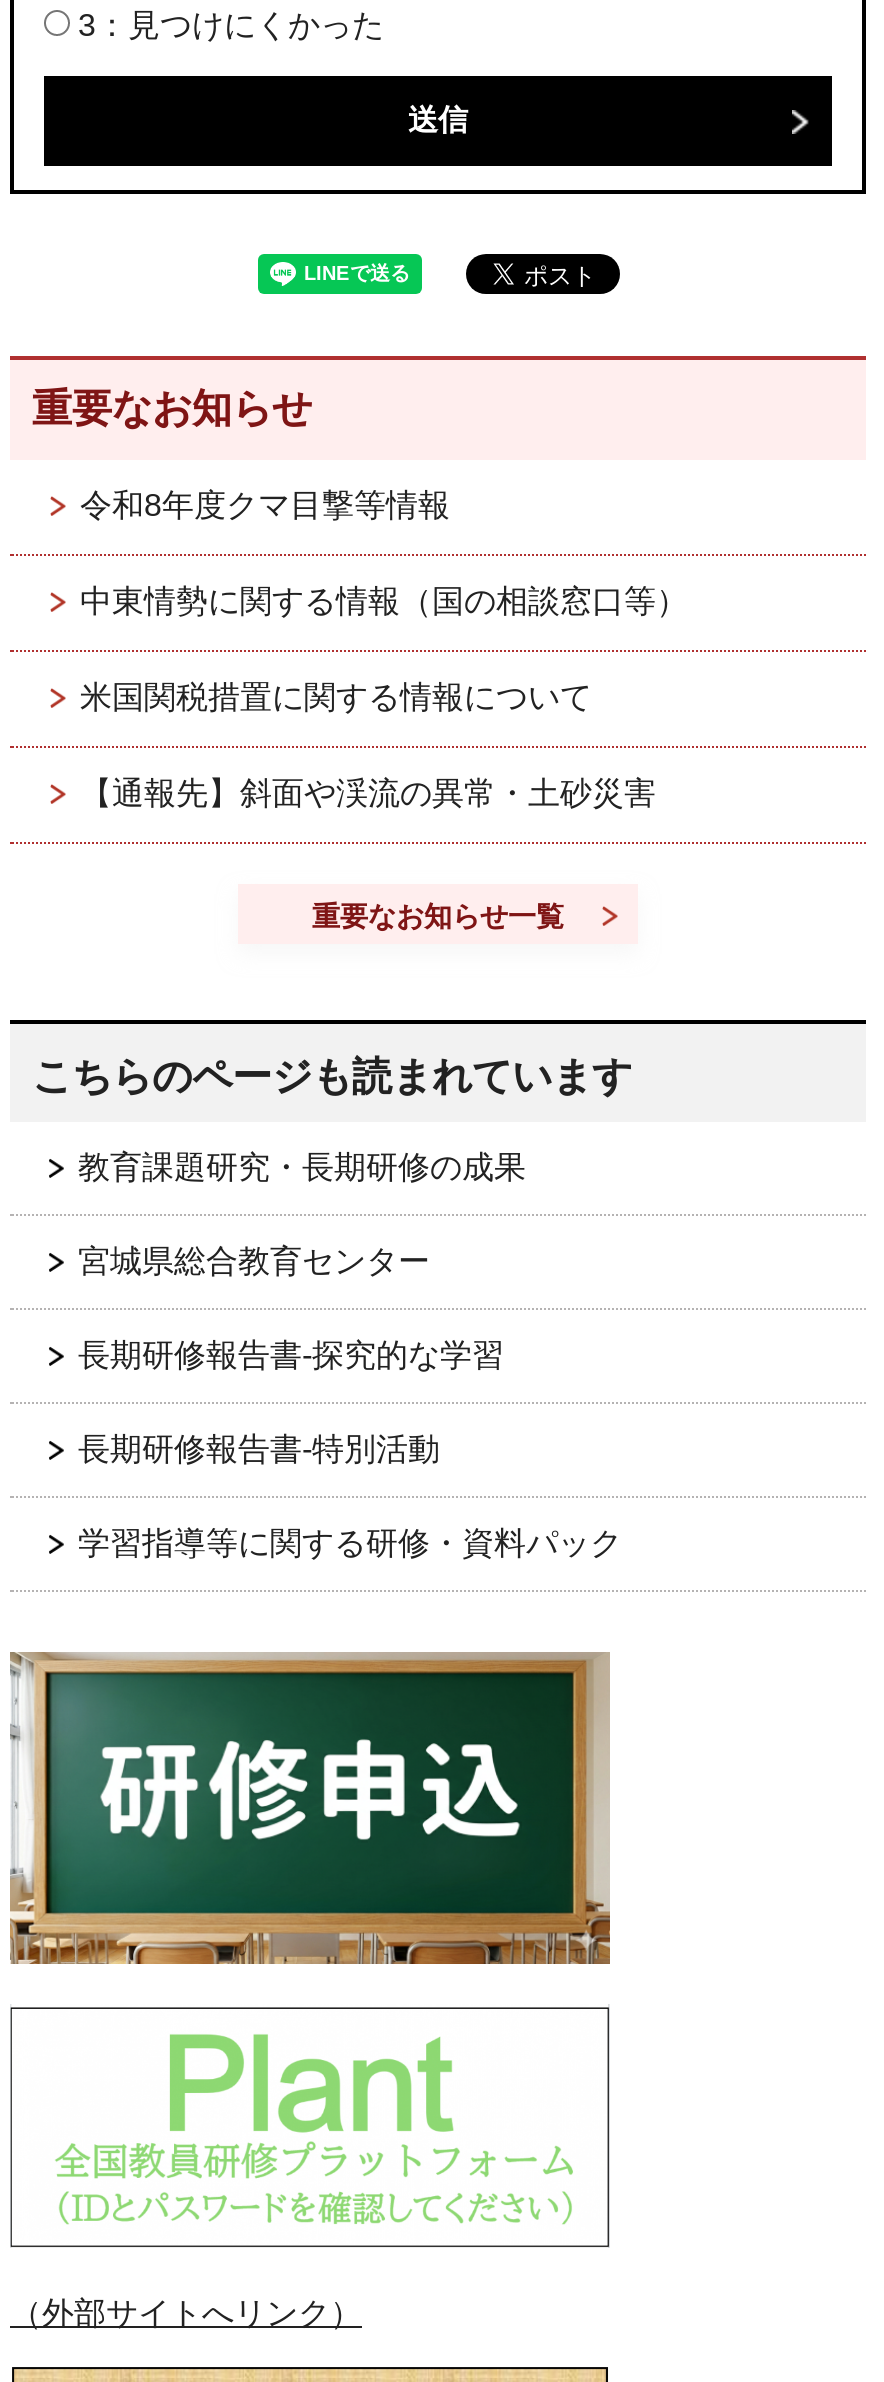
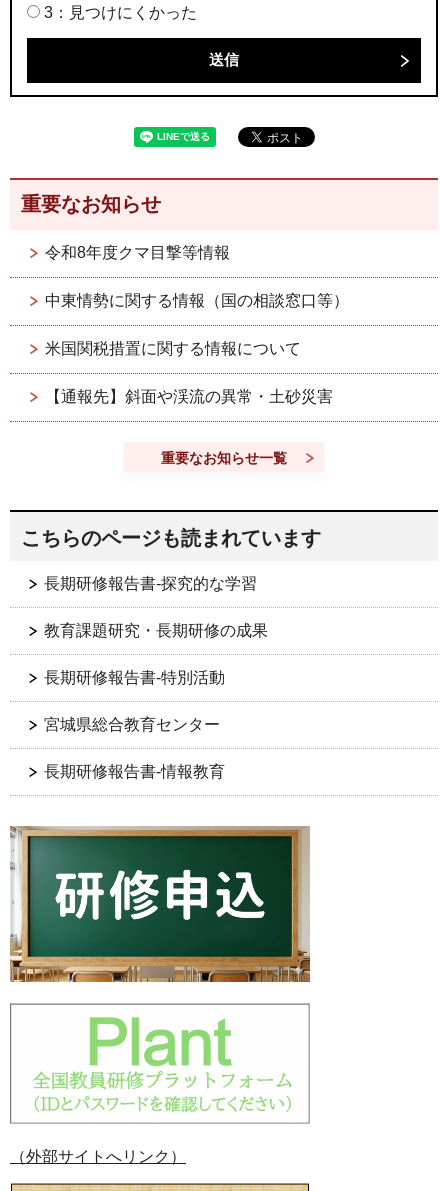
moved down: 教育課題研究・長期研修の成果

moved down: 宮城県総合教育センター

moved up: 長期研修報告書-探究的な学習

moved up: 長期研修報告書-特別活動

- 学習指導等に関する研修・資料パック
+ 長期研修報告書-情報教育
